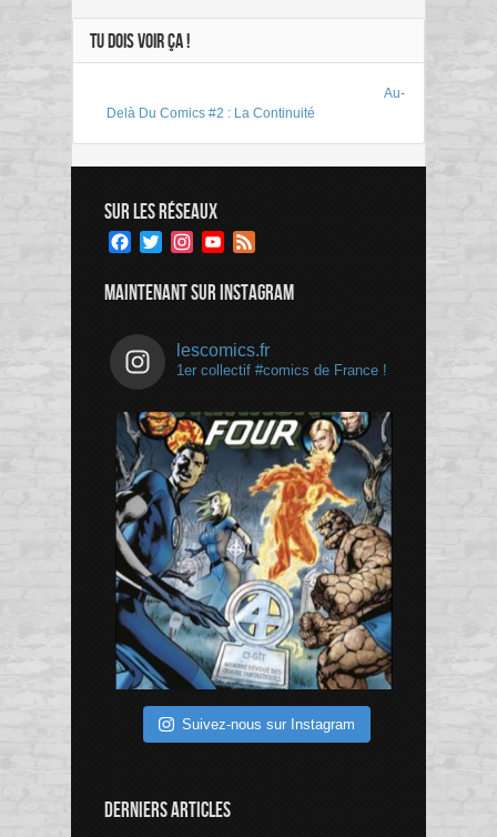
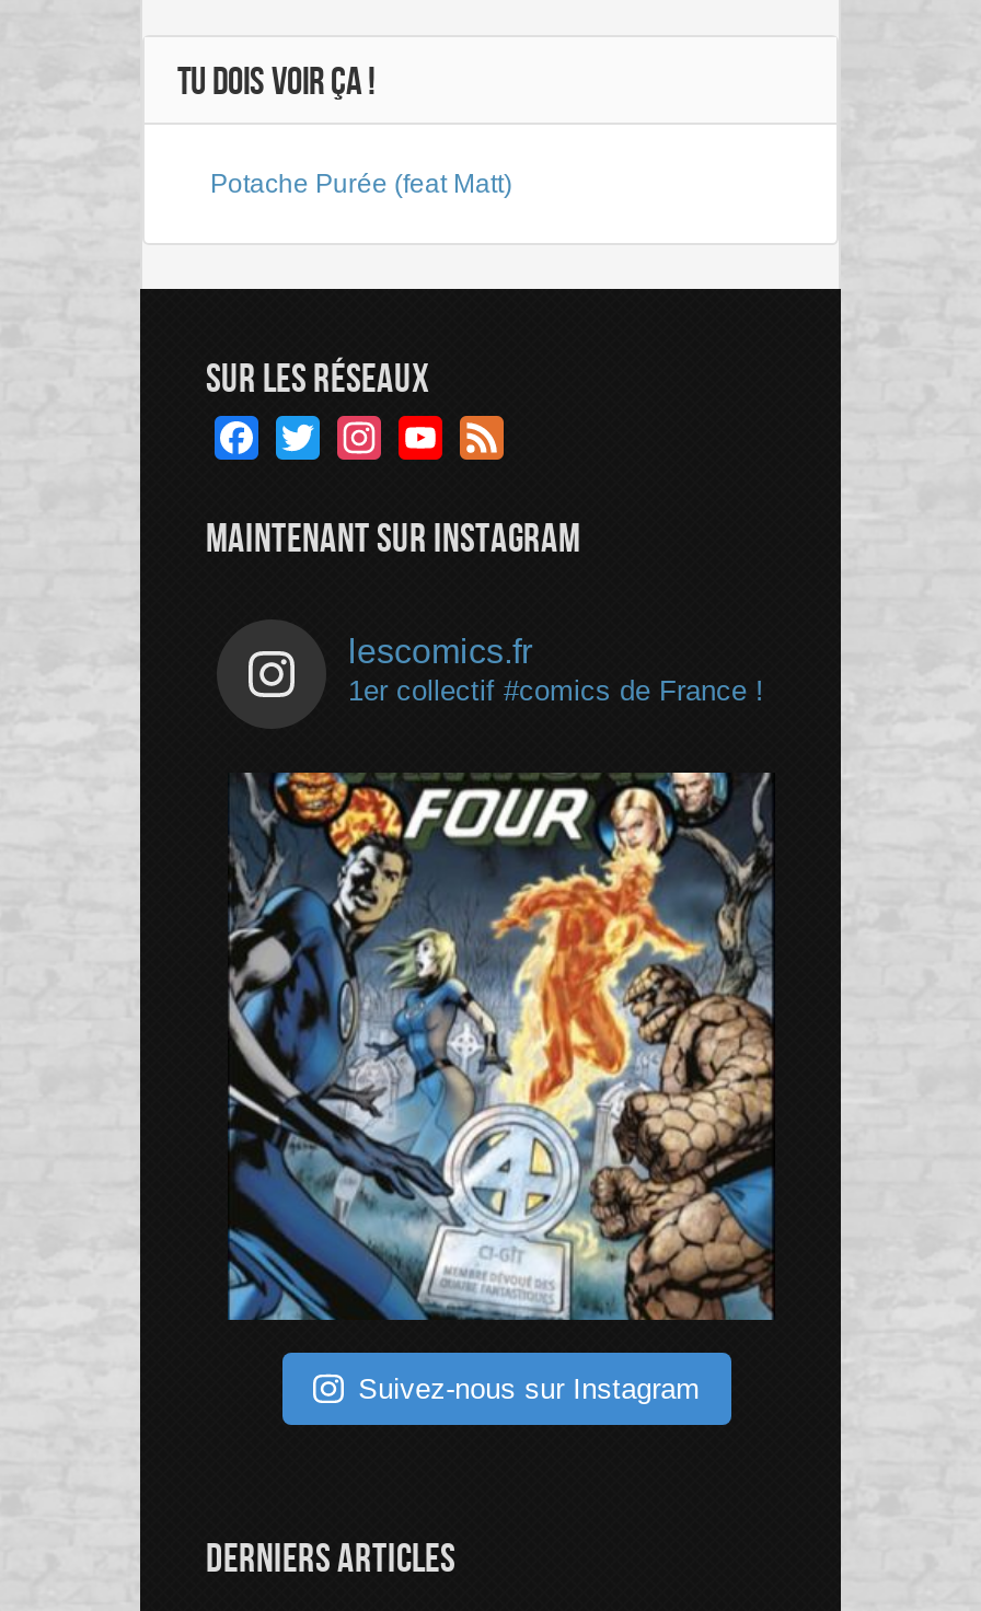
- Au-
- Delà Du Comics #2 : La Continuité
+ Potache Purée (feat Matt)
